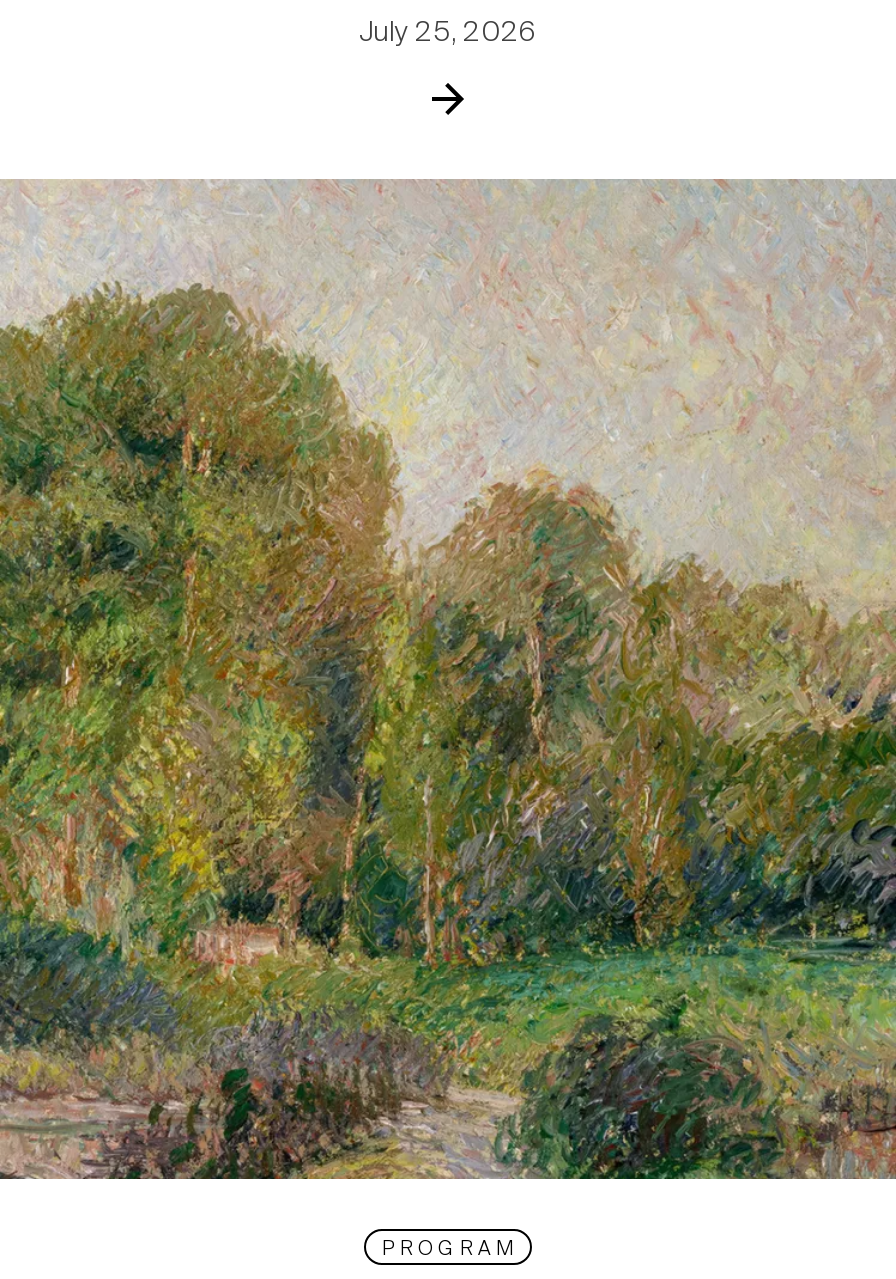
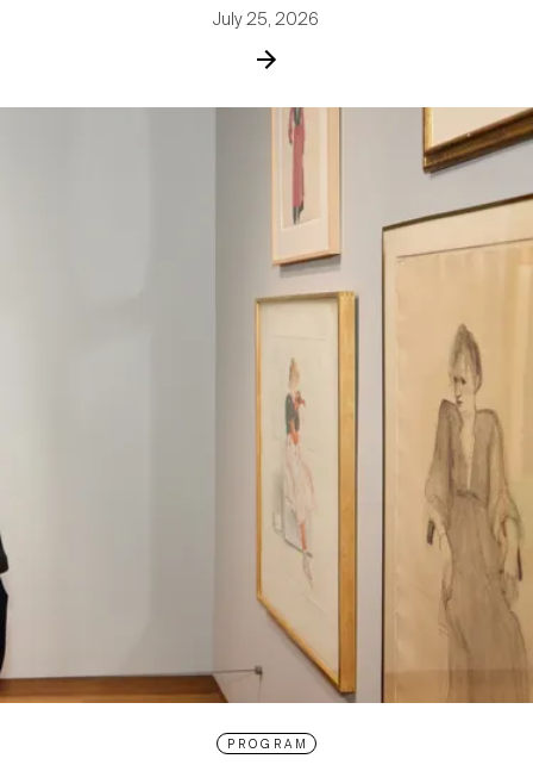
- [image]
+ [image]
